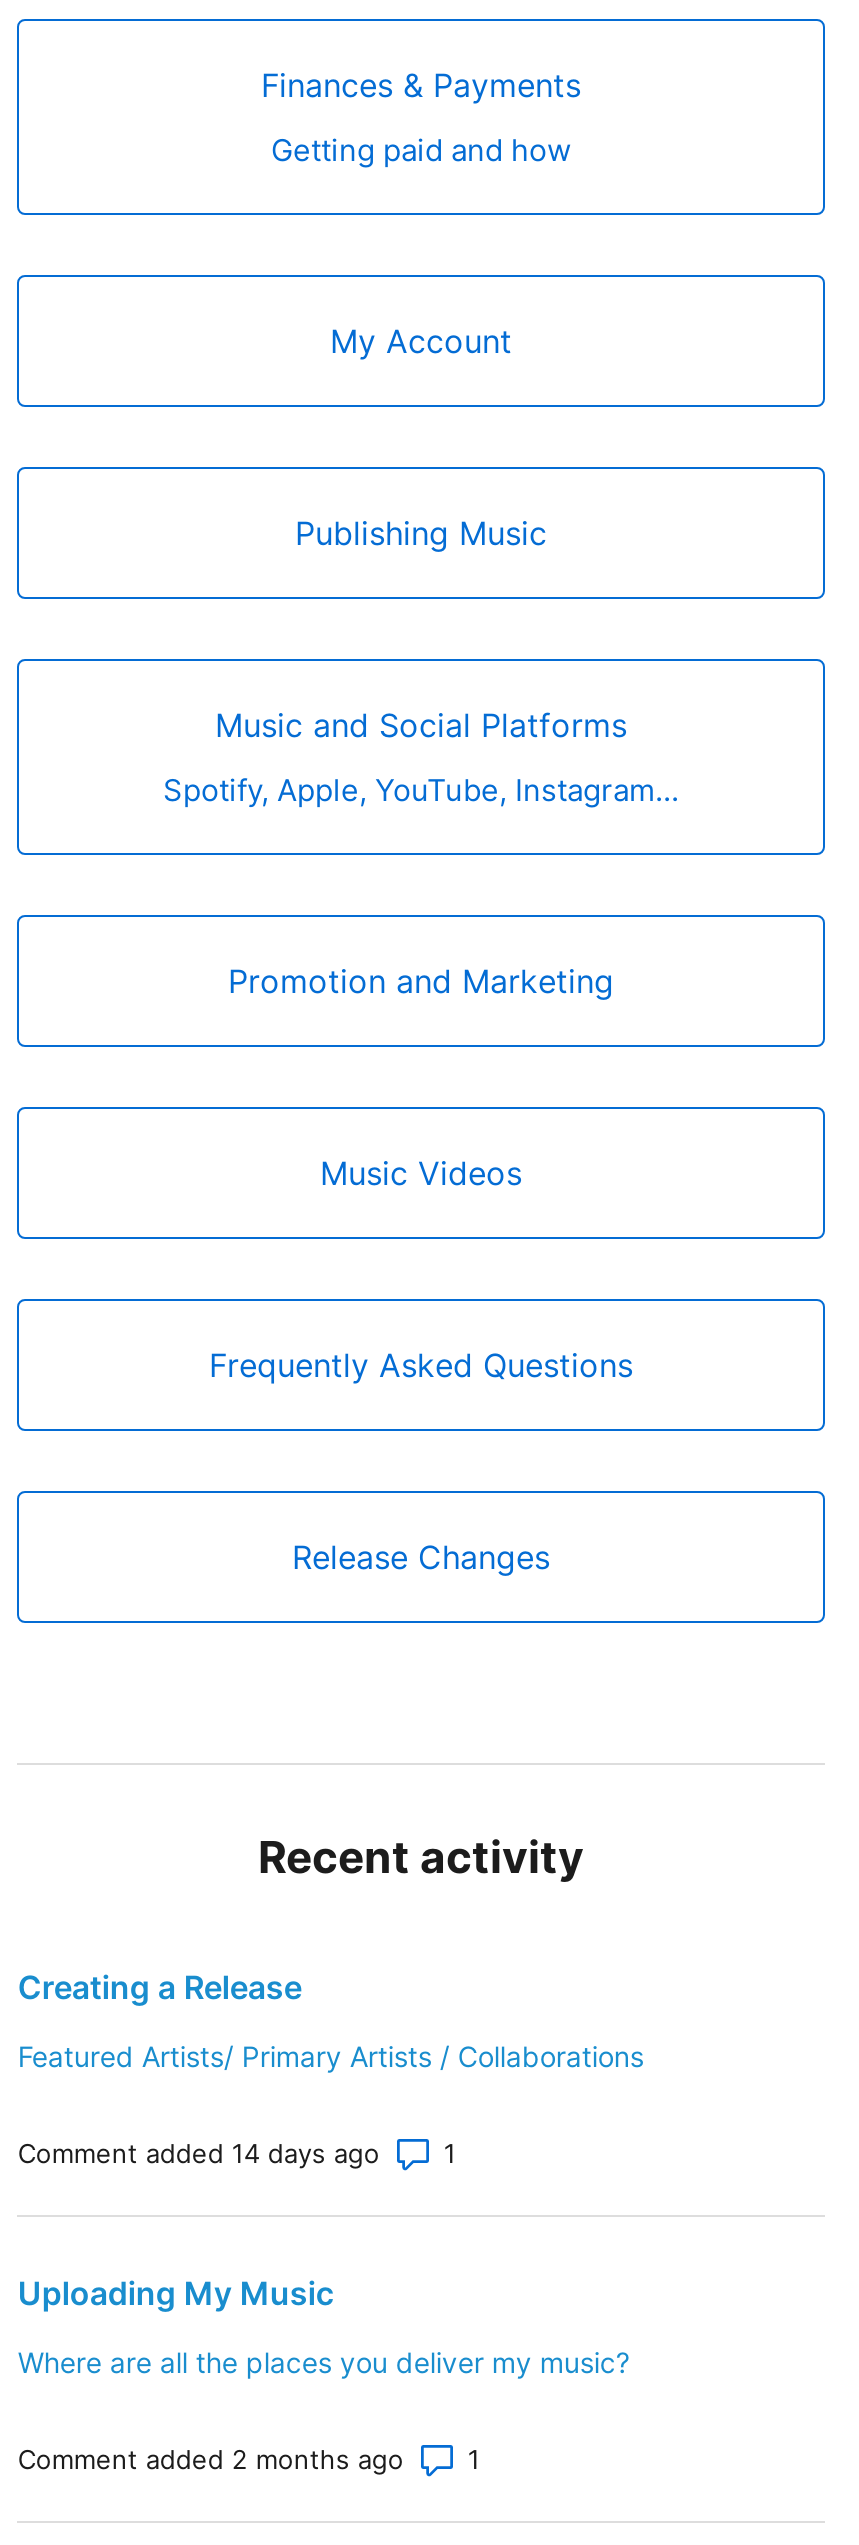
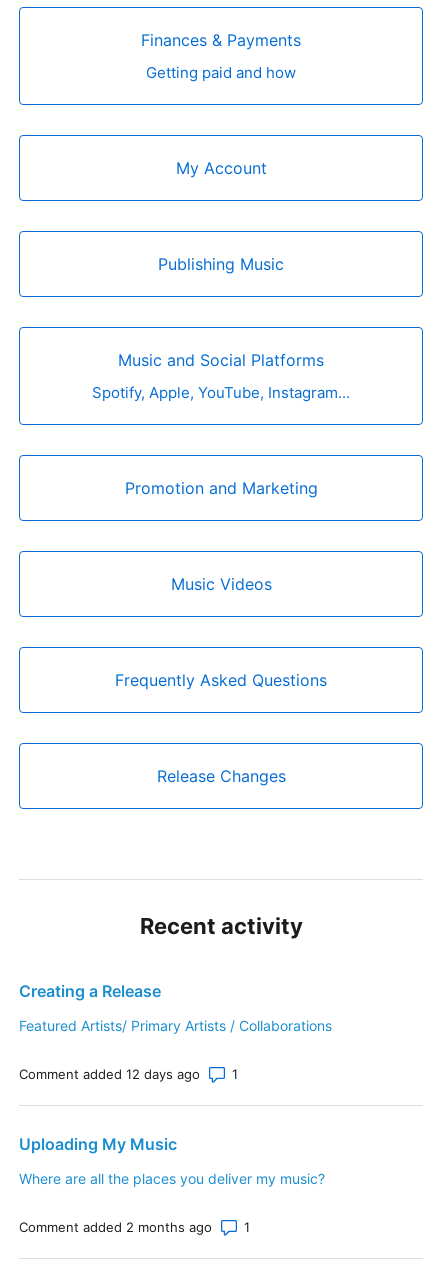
- Comment added 14 days ago
+ Comment added 12 days ago
